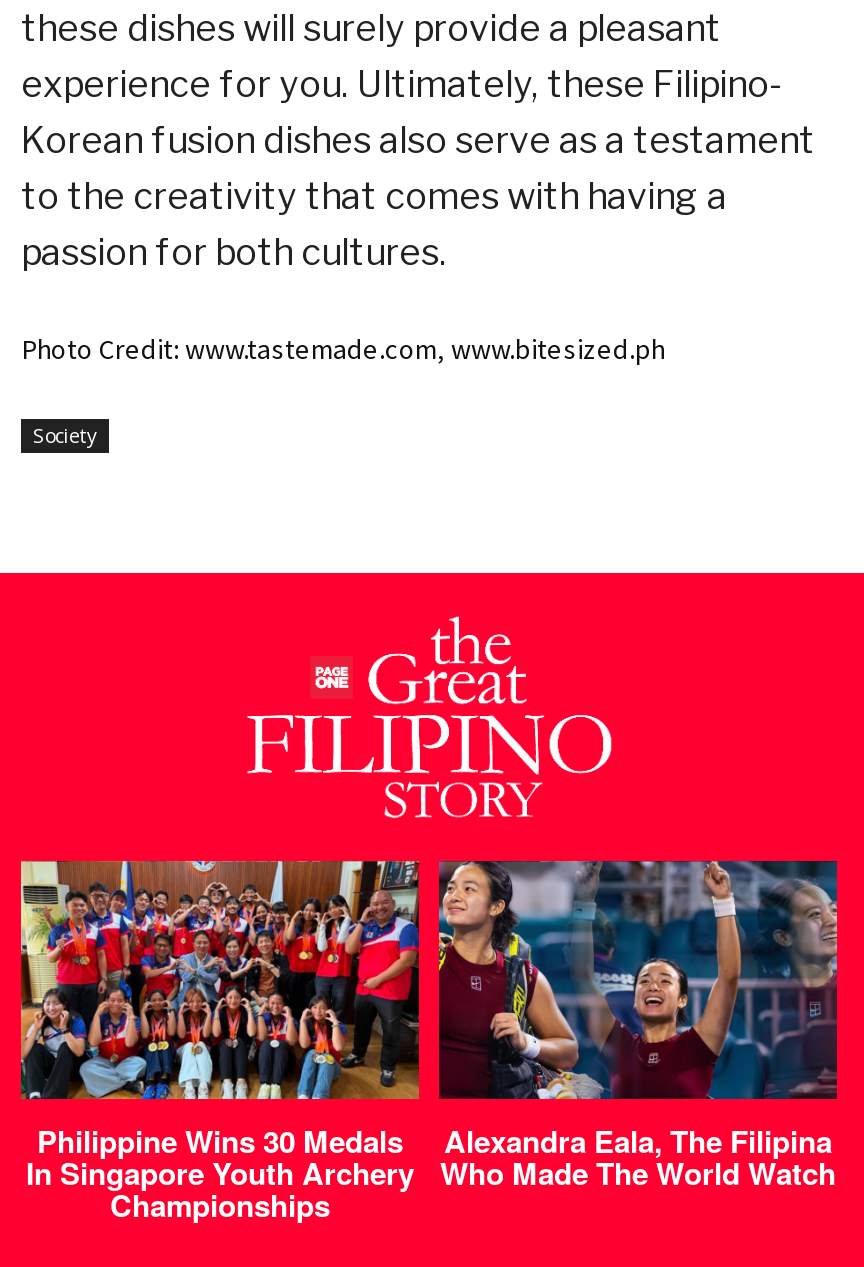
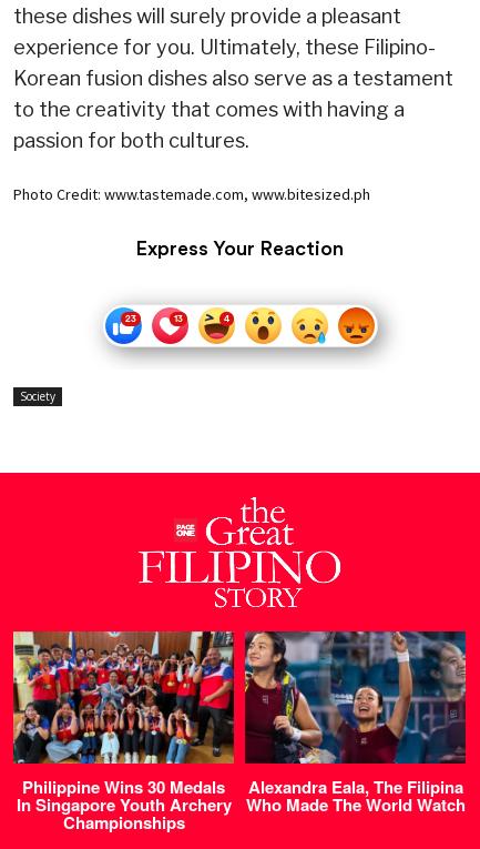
+ [image]

+ Express Your Reaction
